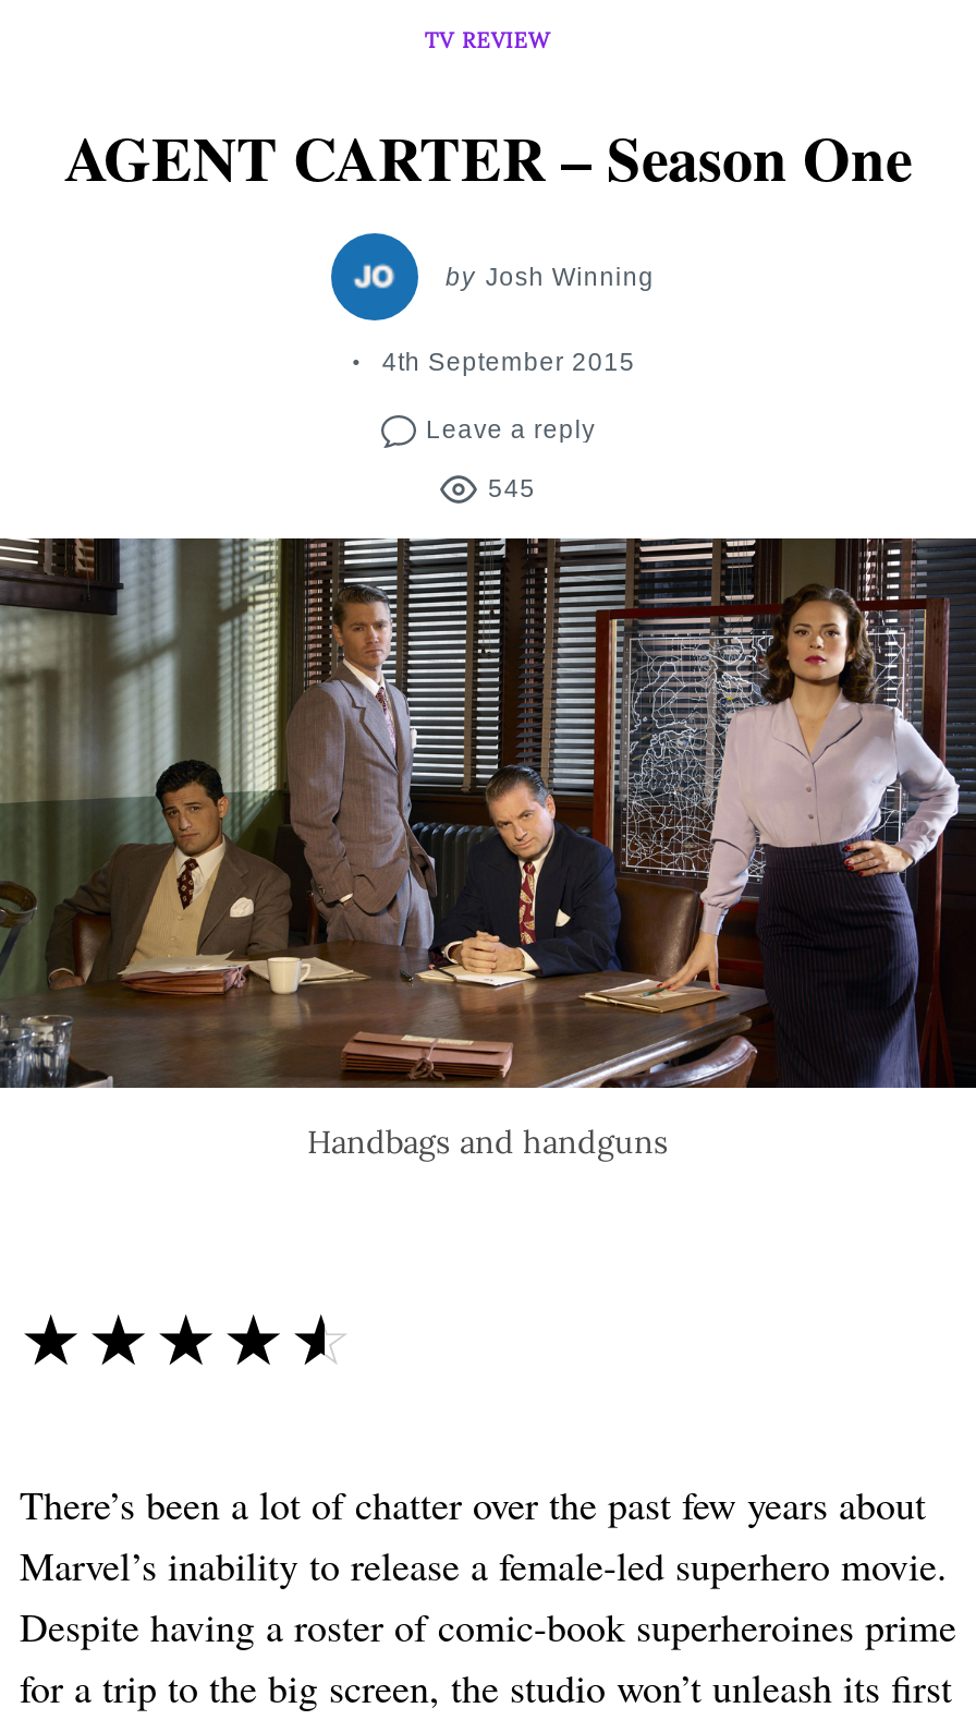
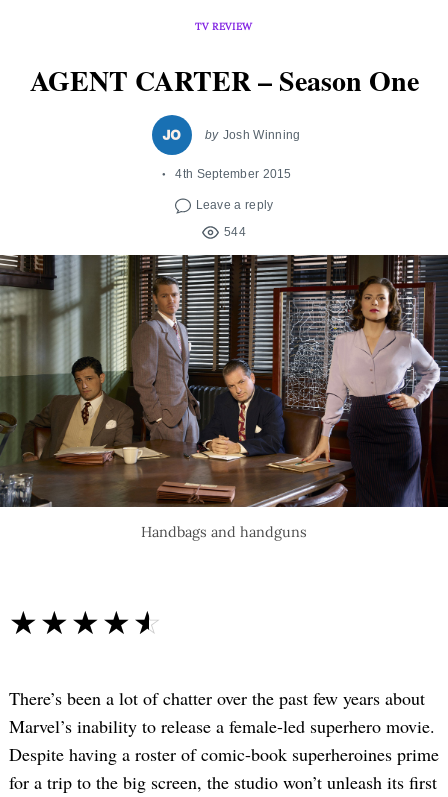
- 545
+ 544
